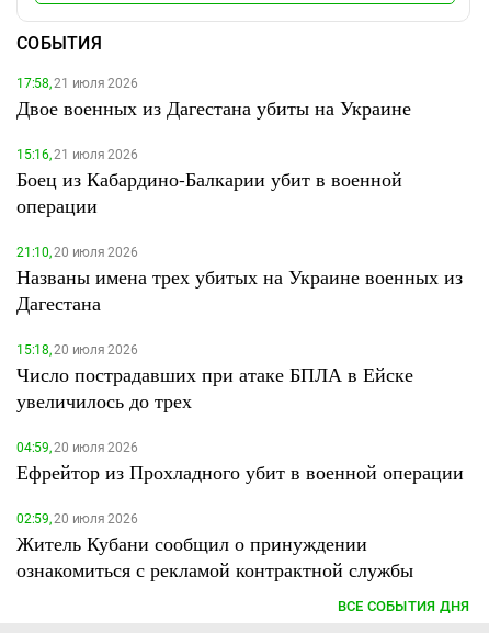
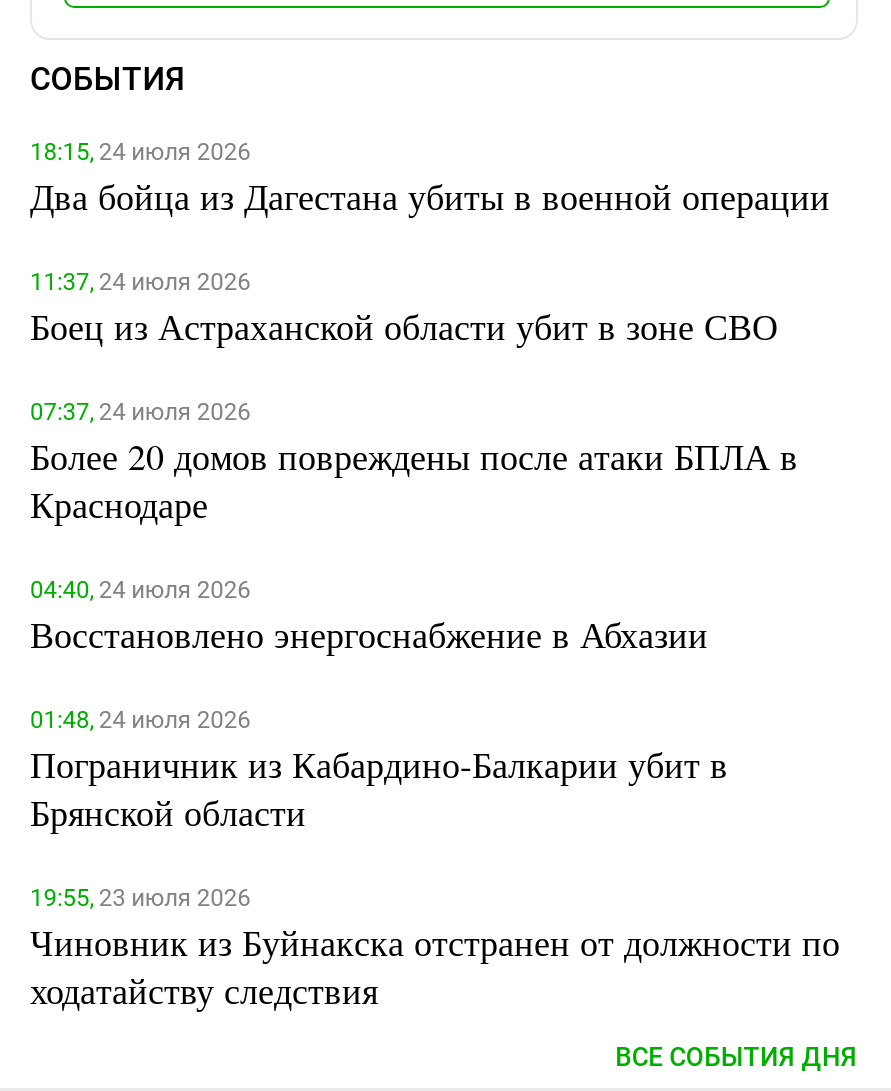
- 17:58, 21 июля 2026
- Двое военных из Дагестана убиты на Украине
+ 18:15, 24 июля 2026
+ Два бойца из Дагестана убиты в военной операции

- 15:16, 21 июля 2026
- Боец из Кабардино-Балкарии убит в военной
- операции
+ 11:37, 24 июля 2026
+ Боец из Астраханской области убит в зоне СВО

- 21:10, 20 июля 2026
- Названы имена трех убитых на Украине военных из
- Дагестана
+ 07:37, 24 июля 2026
+ Более 20 домов повреждены после атаки БПЛА в
+ Краснодаре

- 15:18, 20 июля 2026
- Число пострадавших при атаке БПЛА в Ейске
- увеличилось до трех
+ 04:40, 24 июля 2026
+ Восстановлено энергоснабжение в Абхазии

- 04:59, 20 июля 2026
- Ефрейтор из Прохладного убит в военной операции
+ 01:48, 24 июля 2026
+ Пограничник из Кабардино-Балкарии убит в
+ Брянской области

- 02:59, 20 июля 2026
- Житель Кубани сообщил о принуждении
- ознакомиться с рекламой контрактной службы
+ 19:55, 23 июля 2026
+ Чиновник из Буйнакска отстранен от должности по
+ ходатайству следствия
